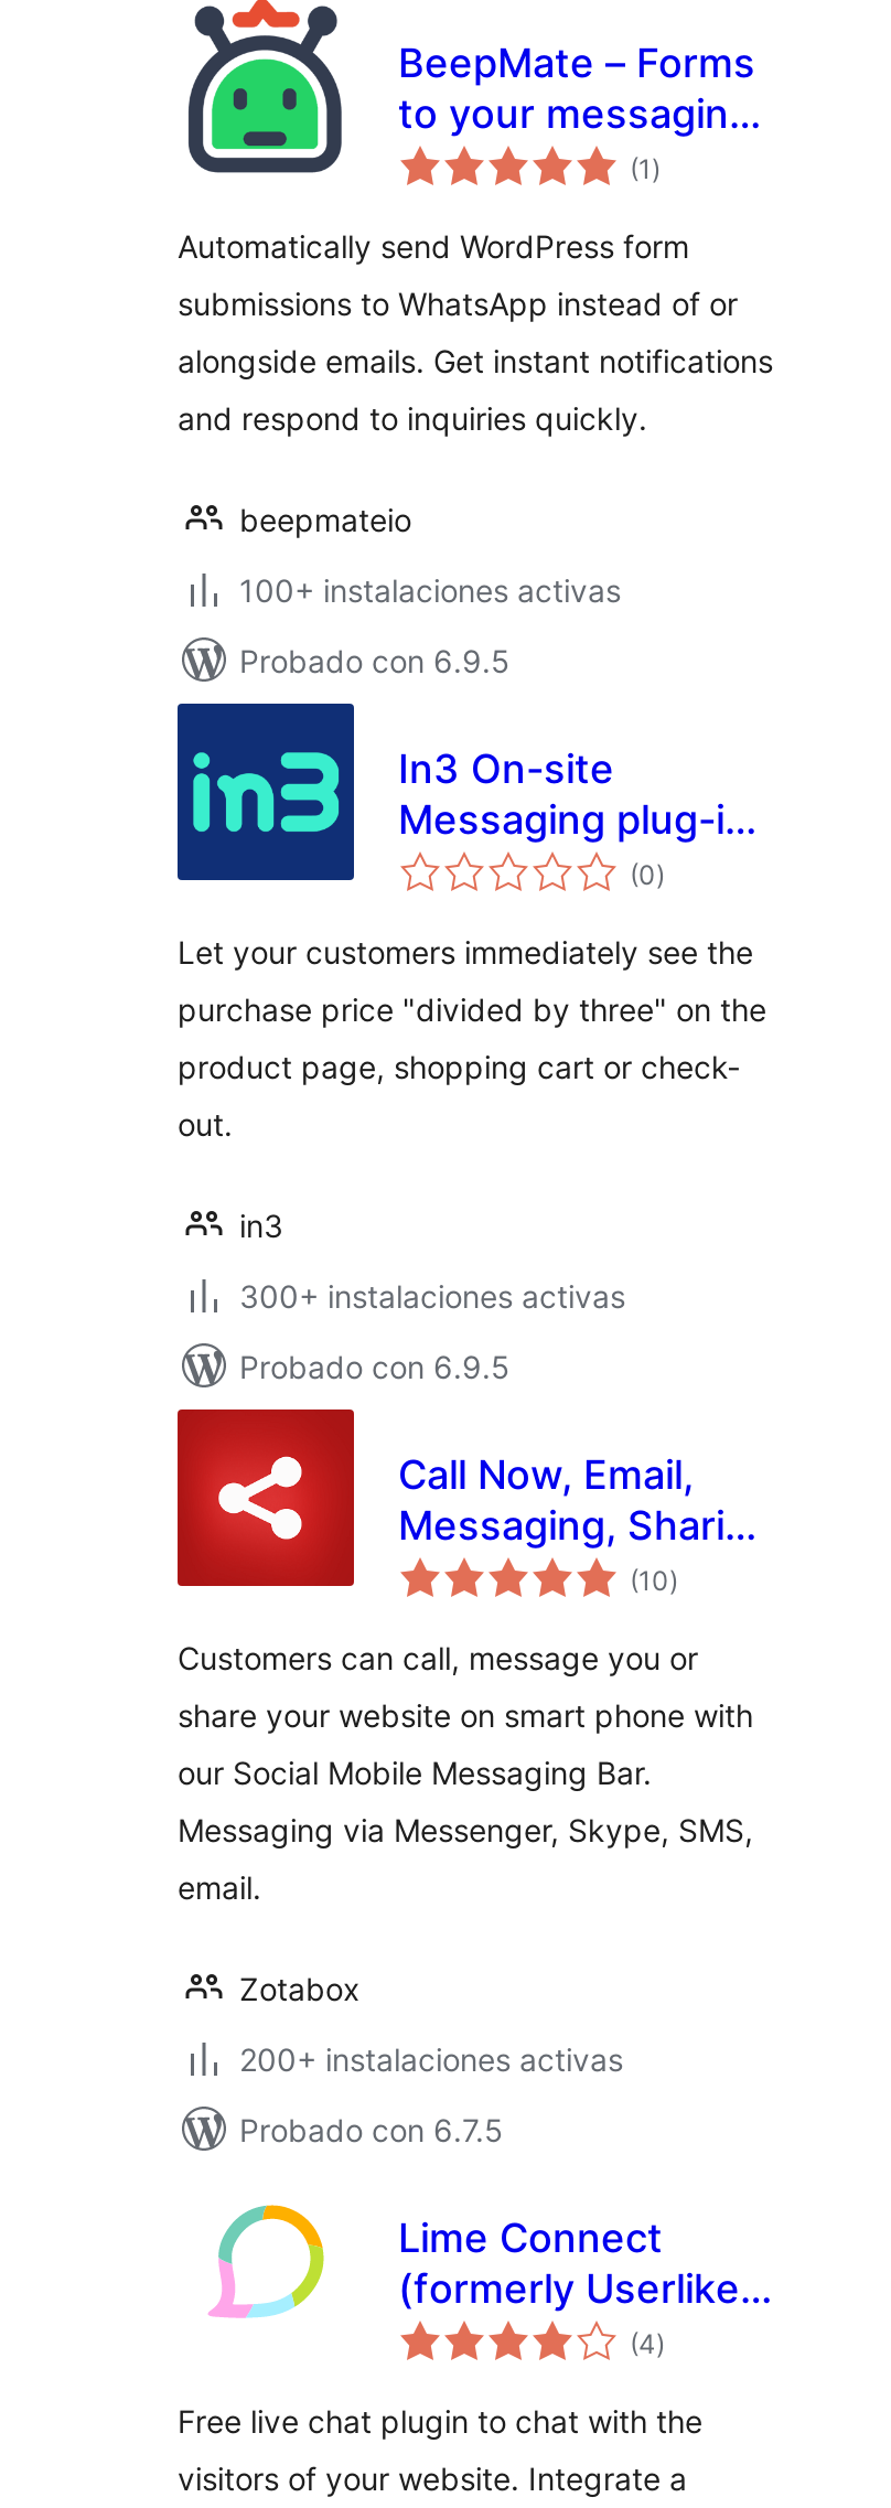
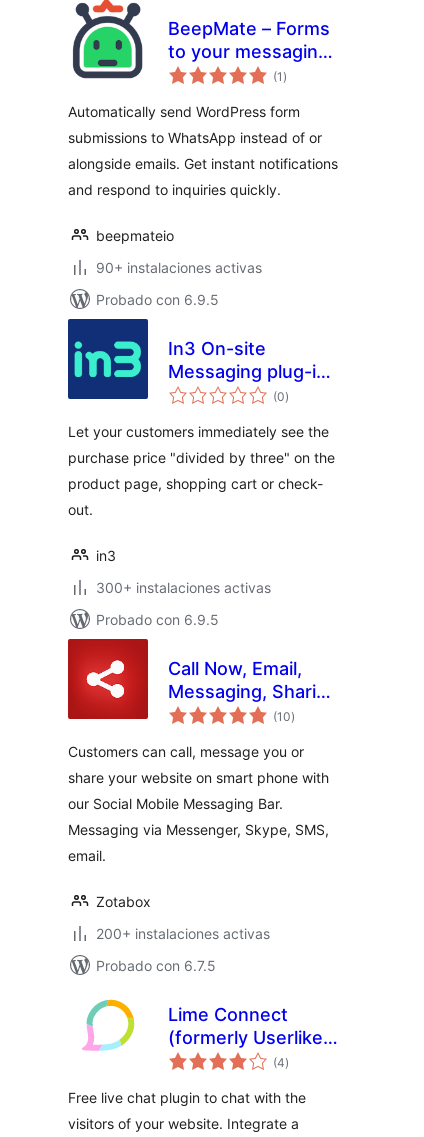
- 100+ instalaciones activas
+ 90+ instalaciones activas
